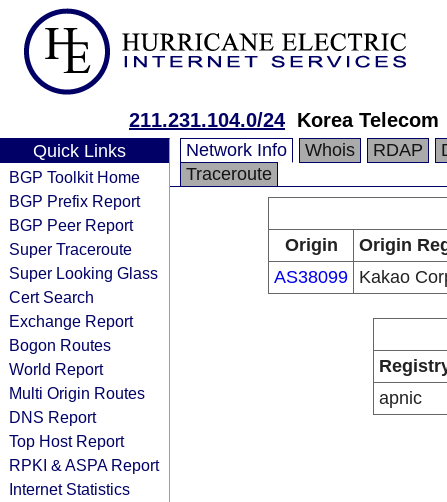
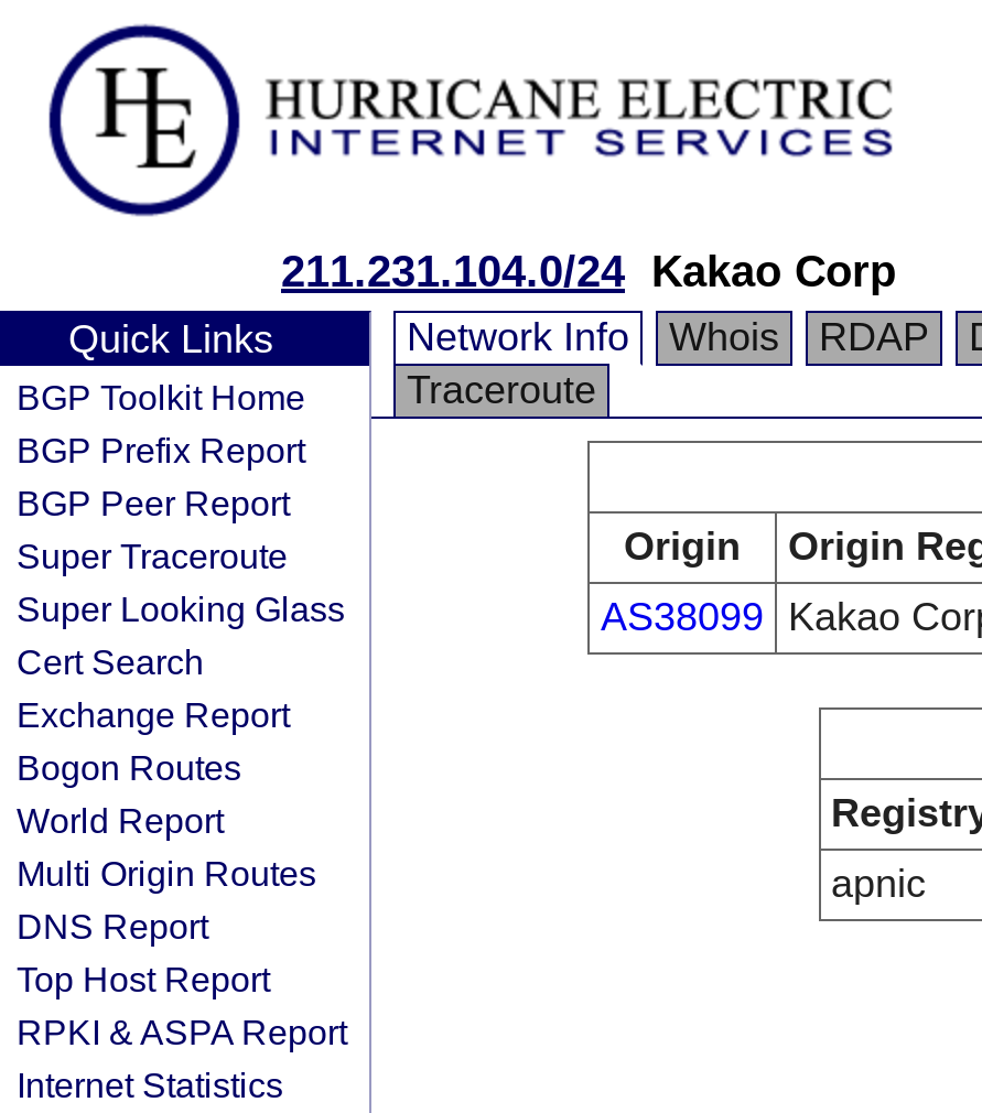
- 211.231.104.0/24 Korea Telecom
+ 211.231.104.0/24 Kakao Corp
